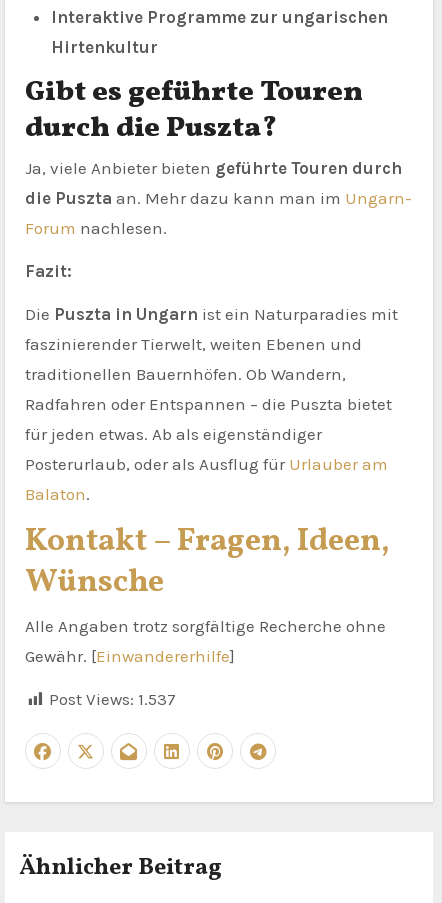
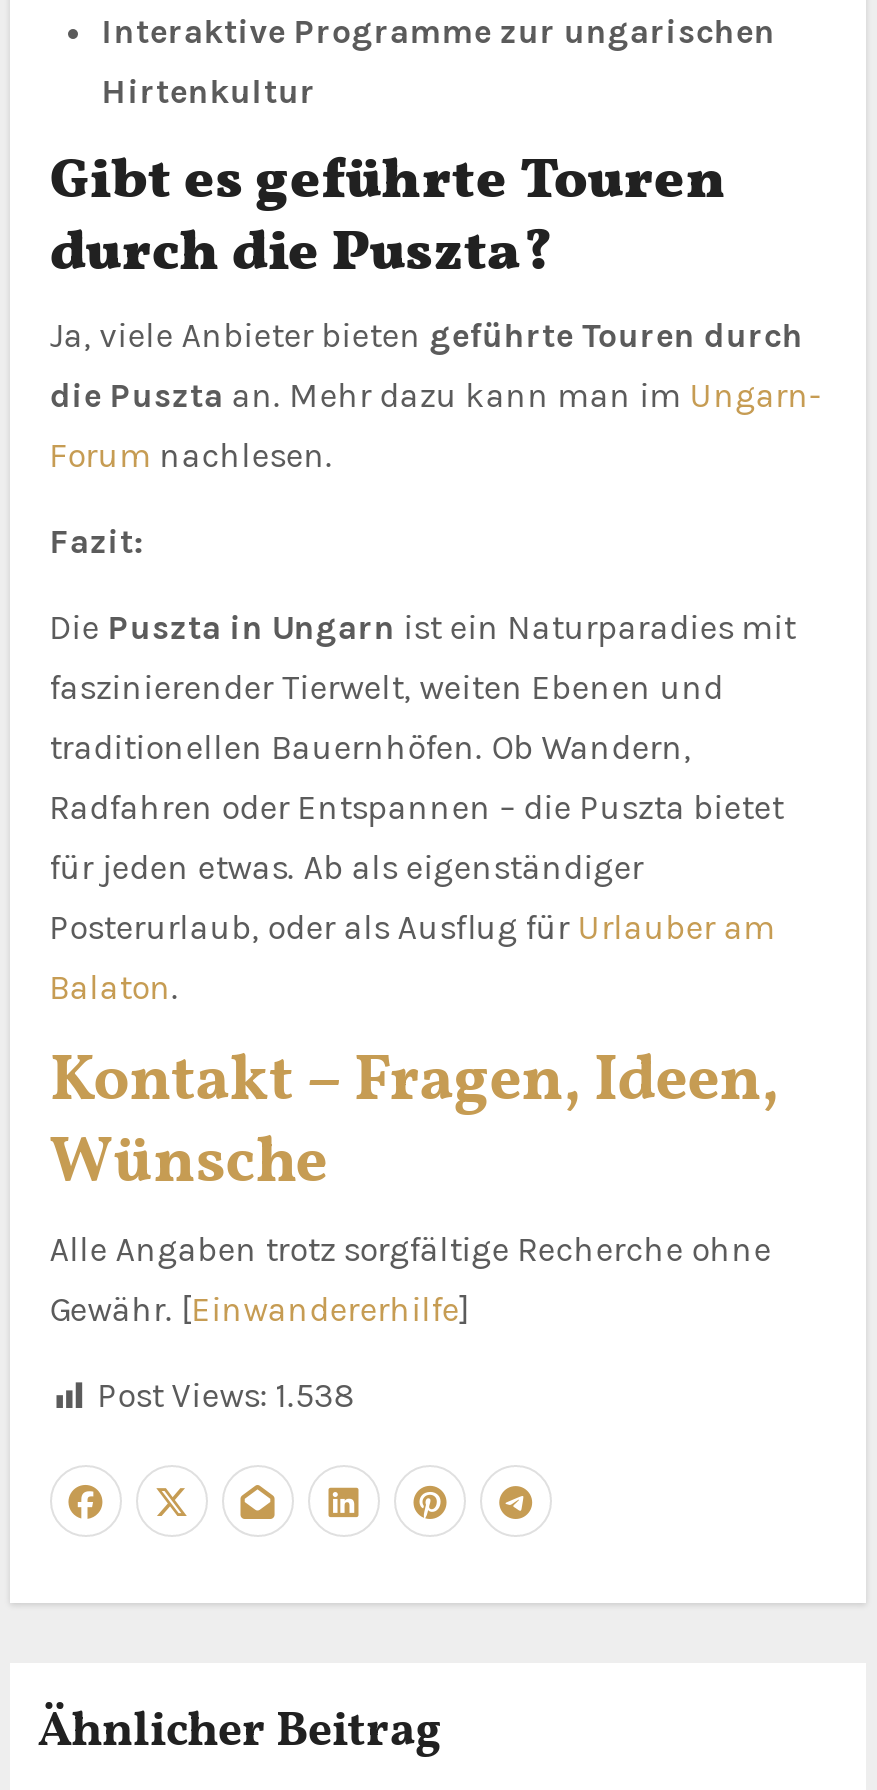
- Post Views: 1.537
+ Post Views: 1.538
